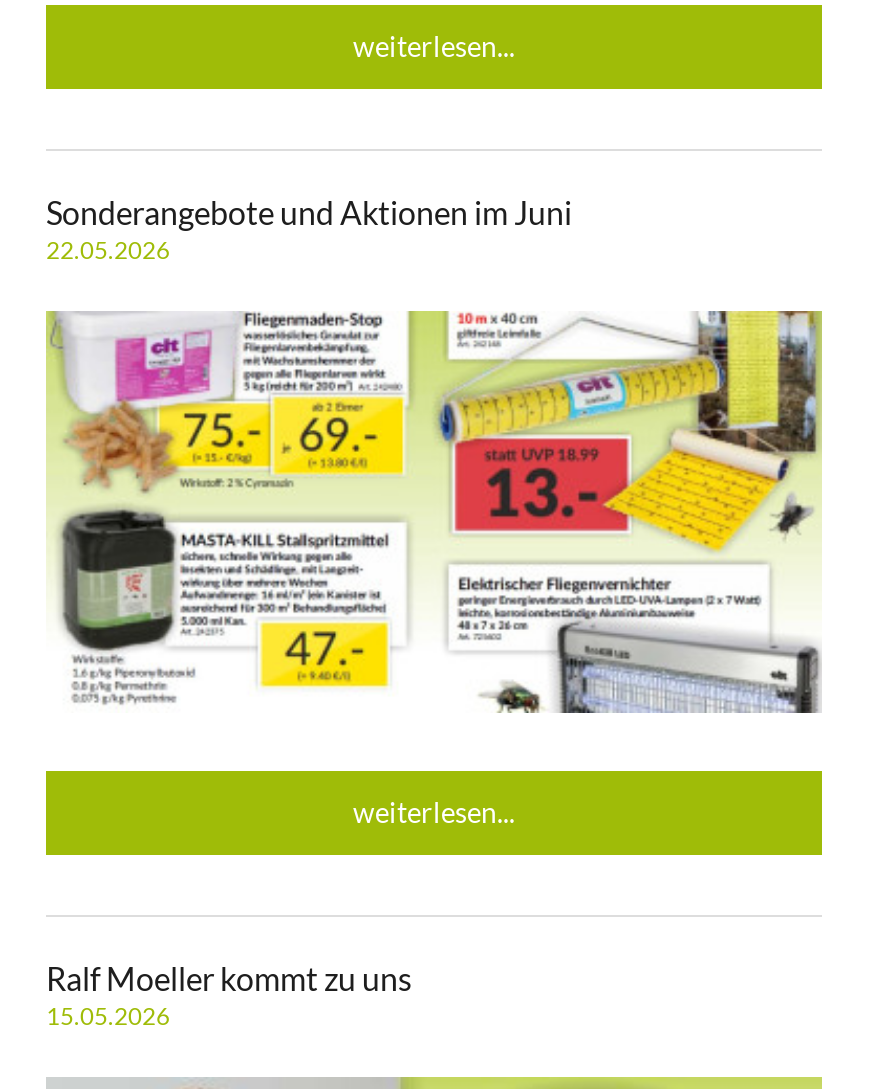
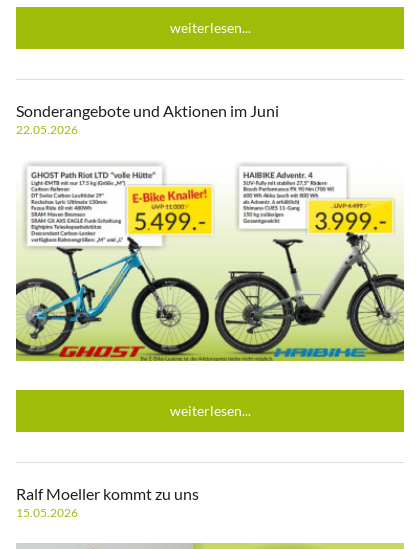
- [image]
+ [image]
